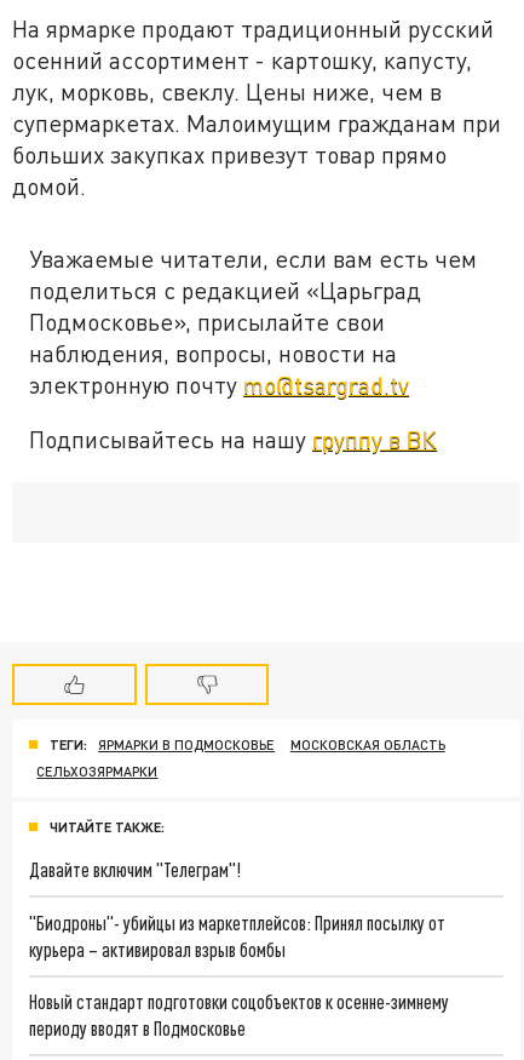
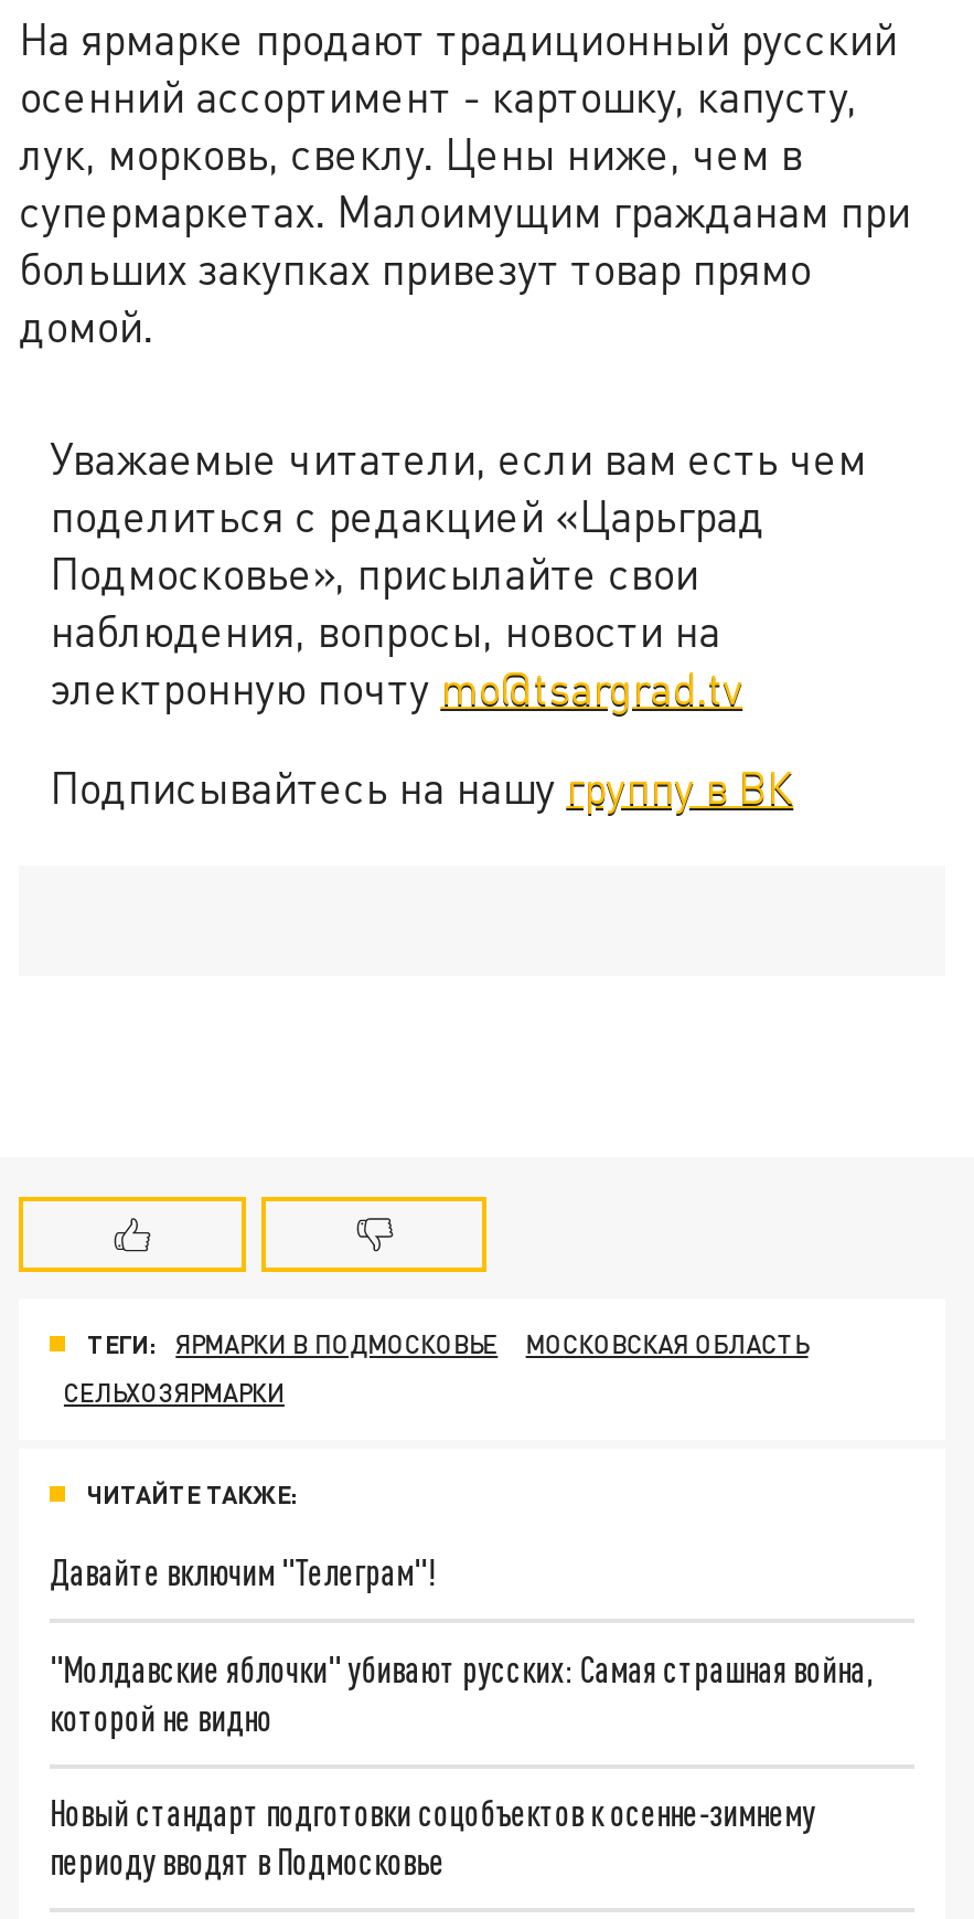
- "Биодроны"- убийцы из маркетплейсов: Принял посылку от
- курьера – активировал взрыв бомбы
+ "Молдавские яблочки" убивают русских: Самая страшная война,
+ которой не видно
